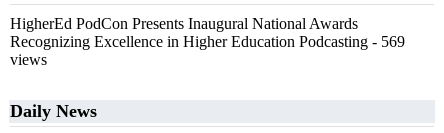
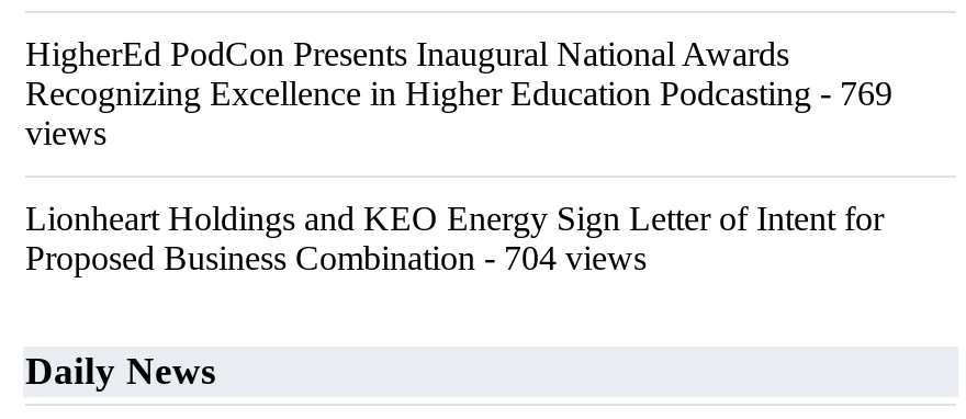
- Recognizing Excellence in Higher Education Podcasting - 569
+ Recognizing Excellence in Higher Education Podcasting - 769

+ Lionheart Holdings and KEO Energy Sign Letter of Intent for
+ Proposed Business Combination - 704 views
